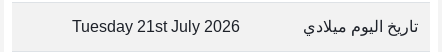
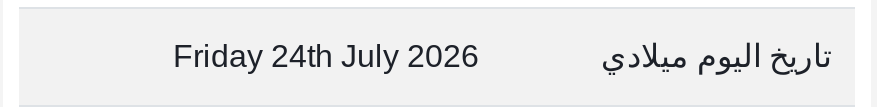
- Tuesday 21st July 2026
+ Friday 24th July 2026
